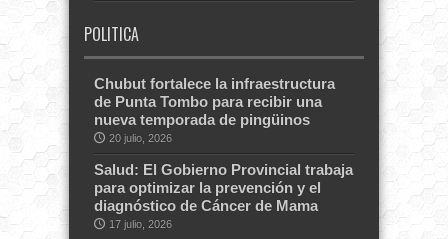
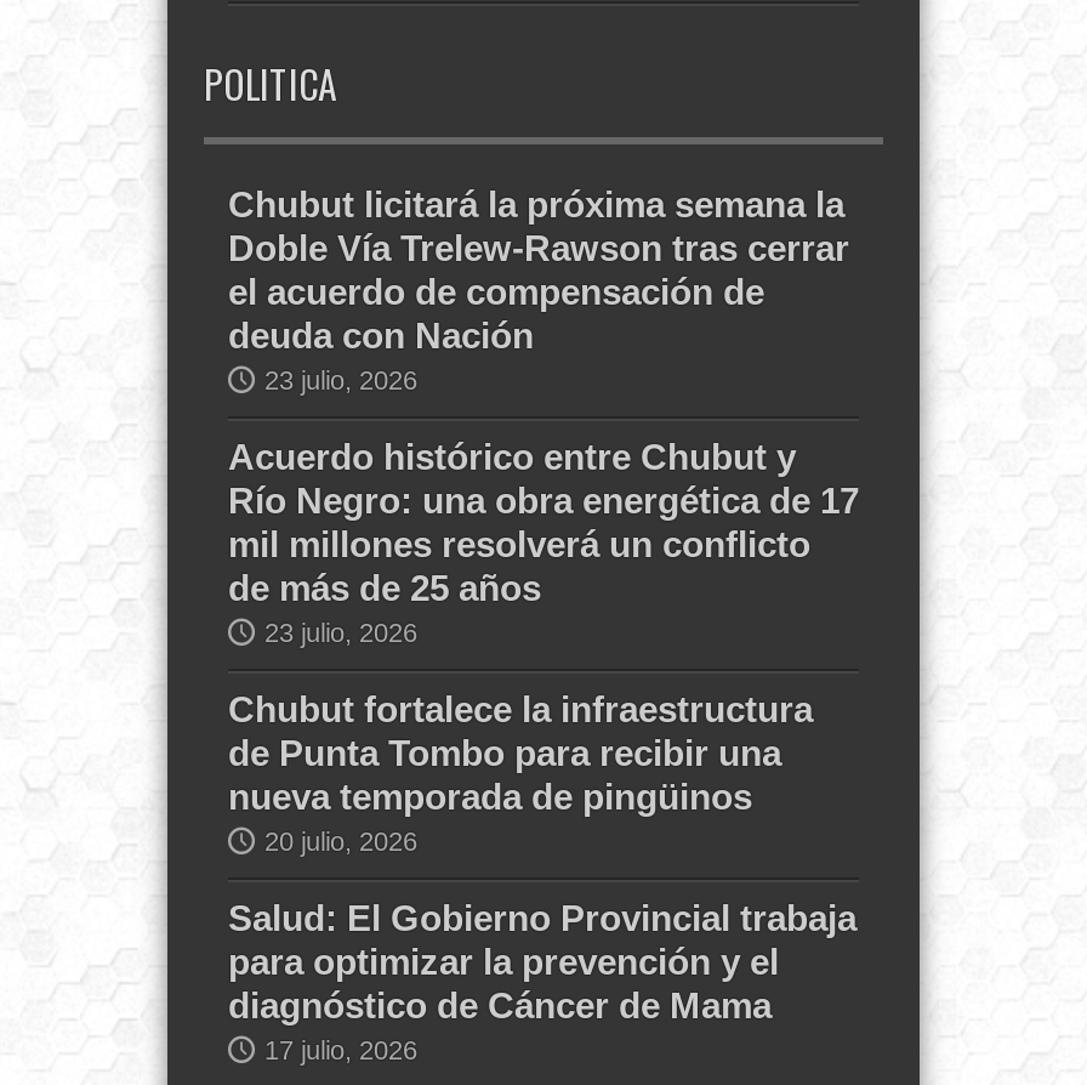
+ Chubut licitará la próxima semana la
+ Doble Vía Trelew-Rawson tras cerrar
+ el acuerdo de compensación de
+ deuda con Nación
+ 23 julio, 2026
+ Acuerdo histórico entre Chubut y
+ Río Negro: una obra energética de 17
+ mil millones resolverá un conflicto
+ de más de 25 años
+ 23 julio, 2026
